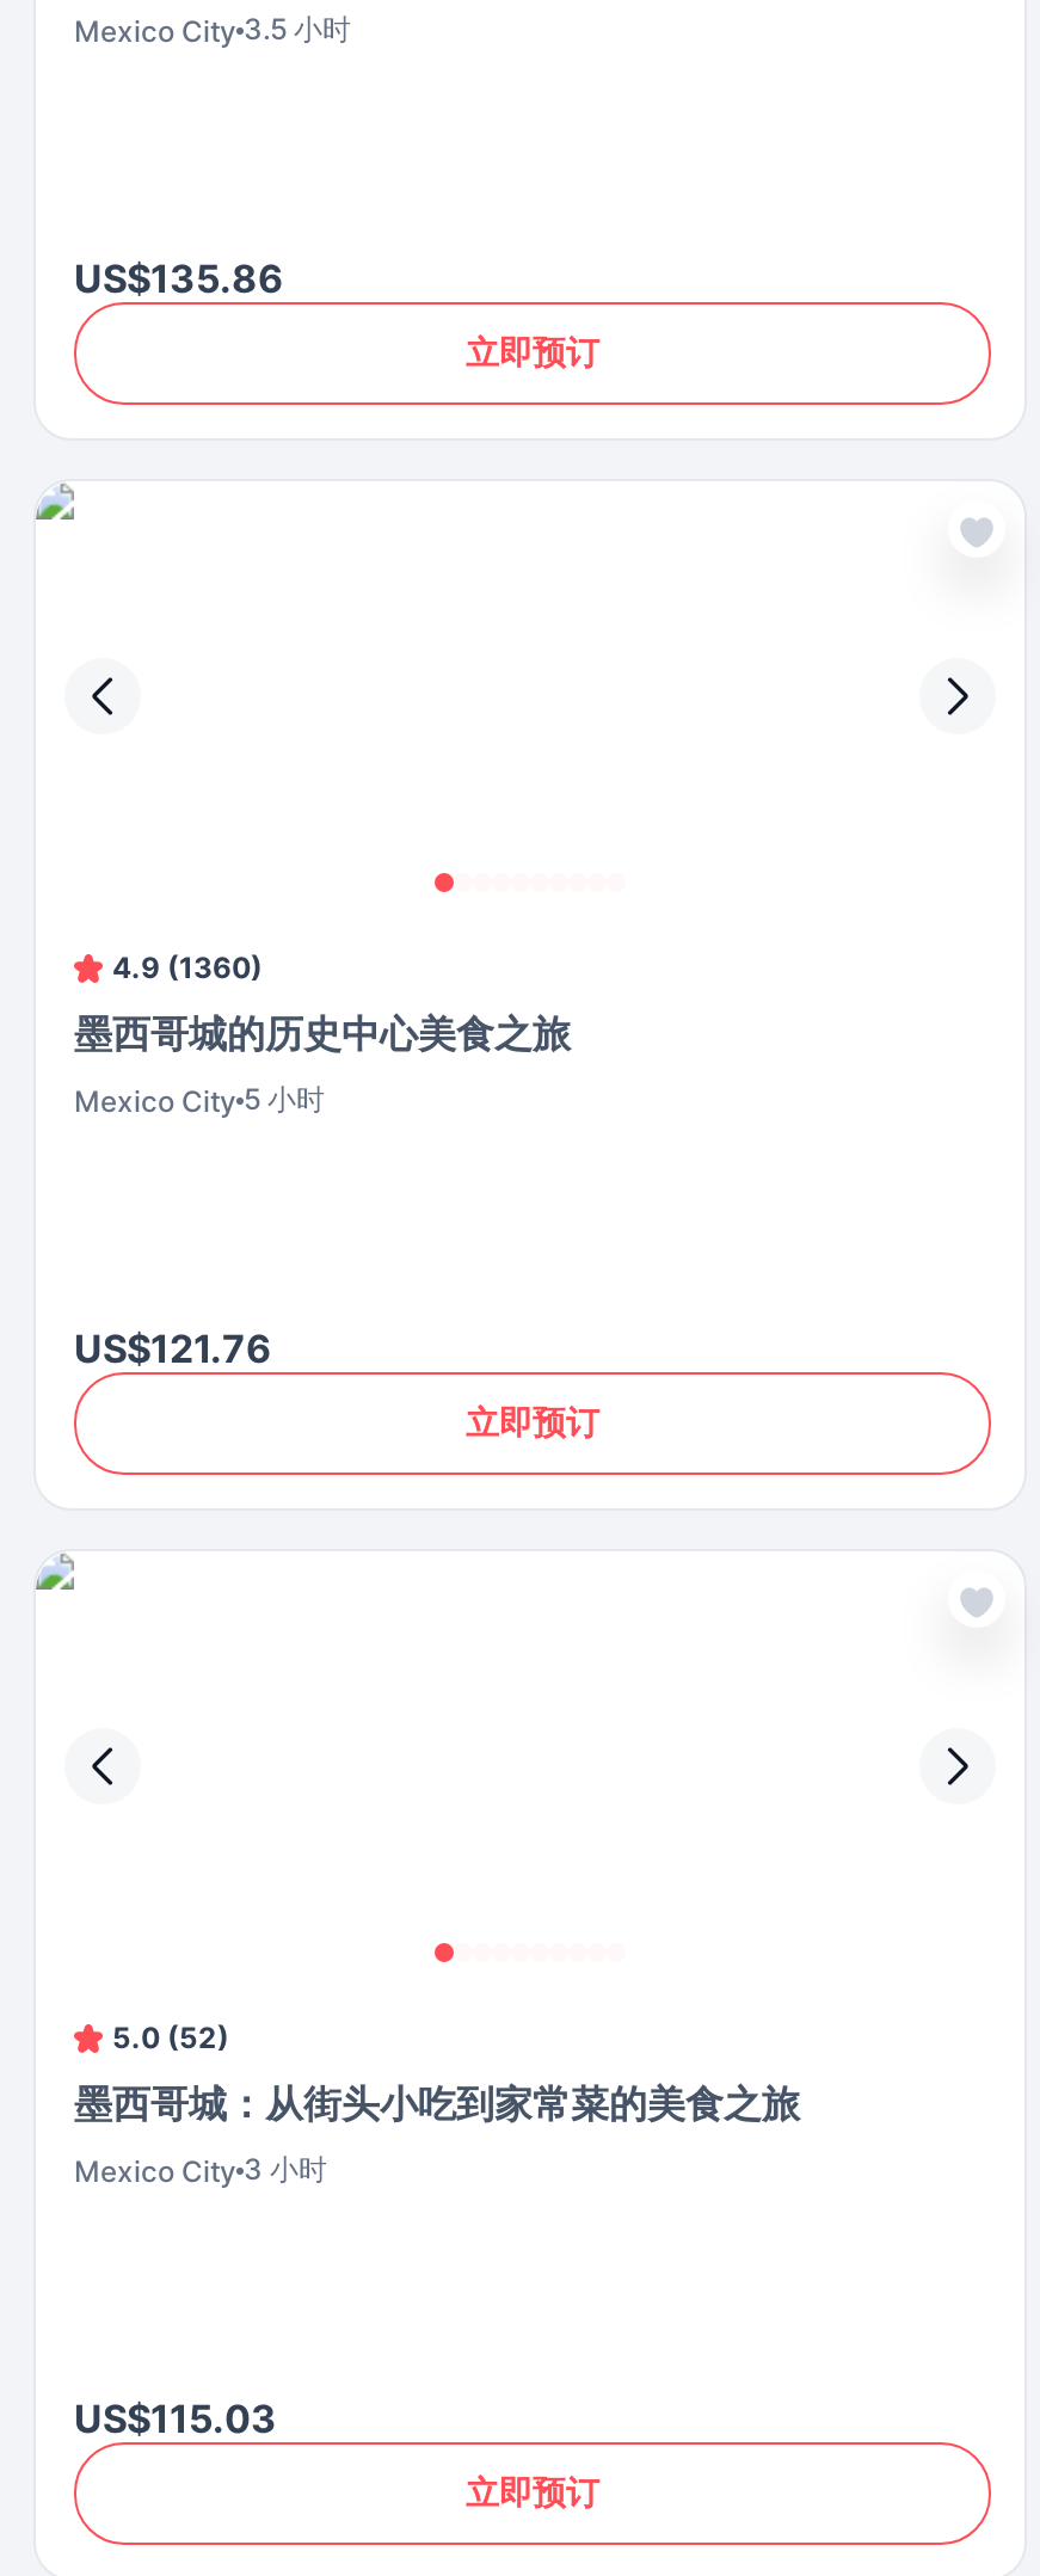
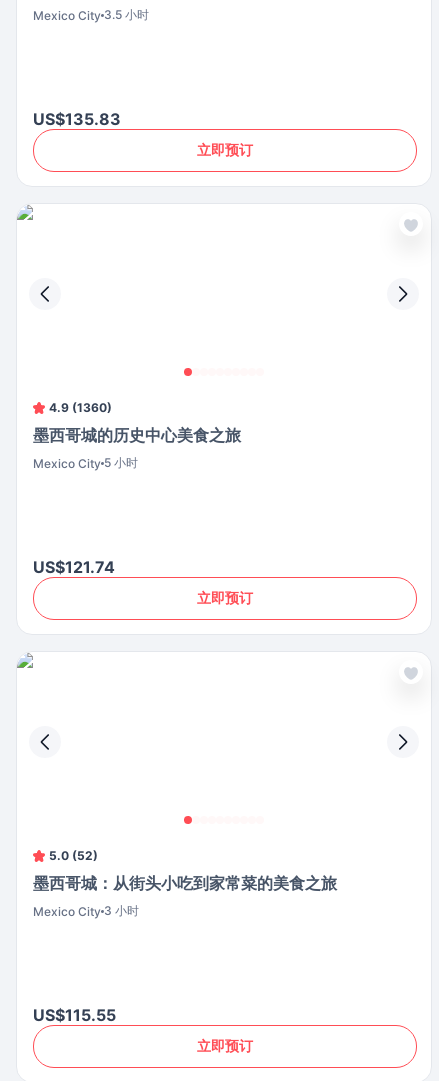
- US$135.86
+ US$135.83

- US$121.76
+ US$121.74

- US$115.03
+ US$115.55
